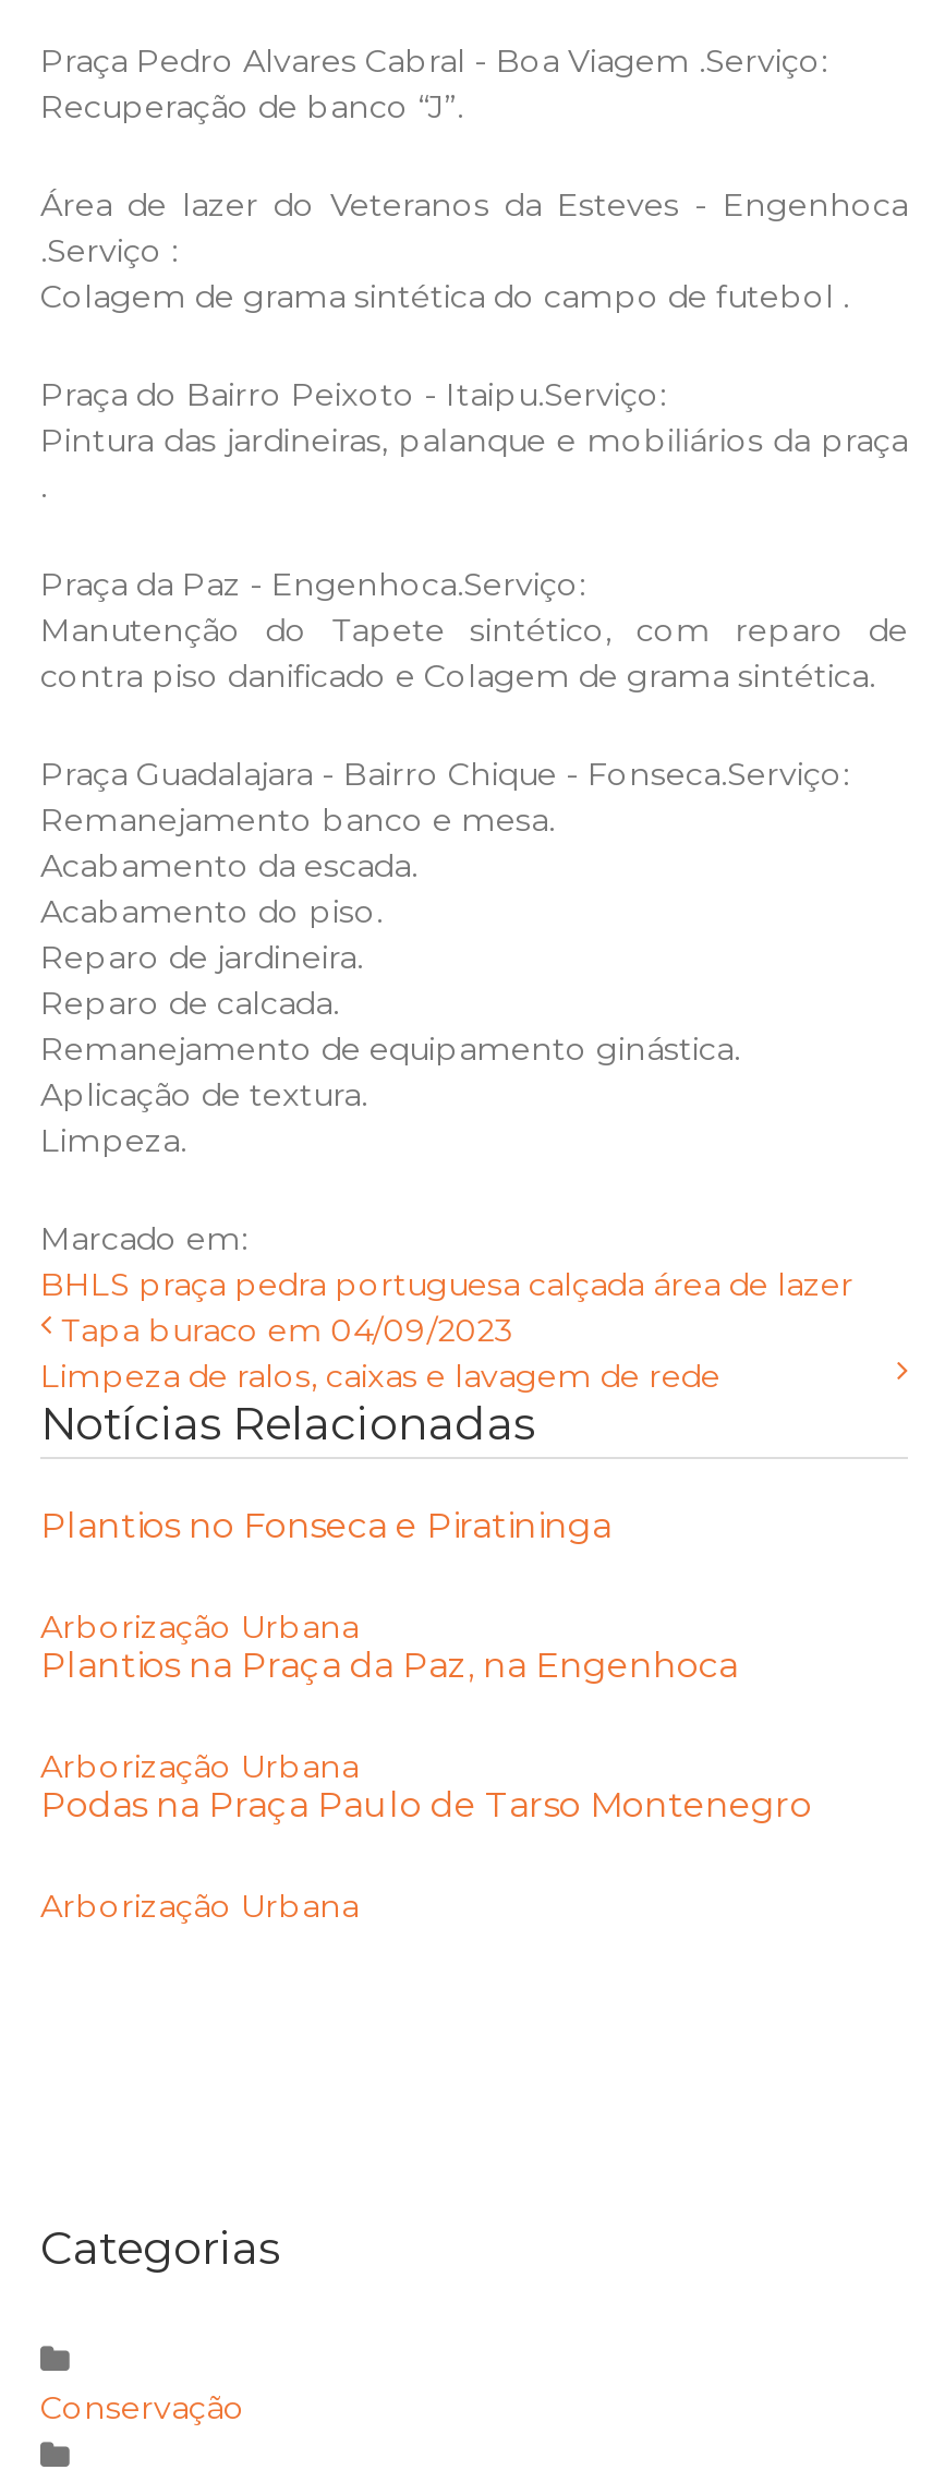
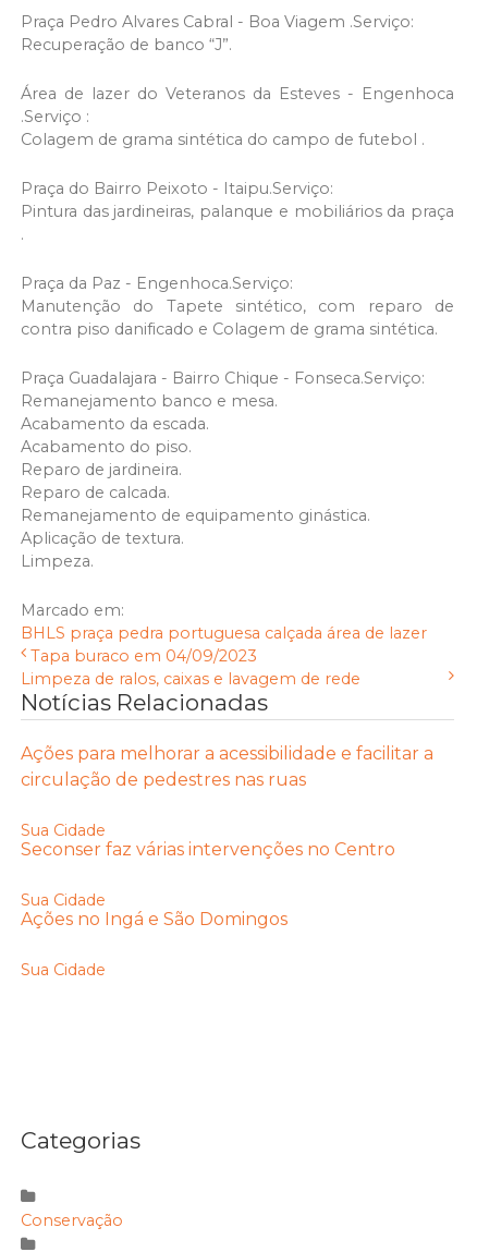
- Plantios no Fonseca e Piratininga
+ Ações para melhorar a acessibilidade e facilitar a
+ circulação de pedestres nas ruas

- Arborização Urbana
- Plantios na Praça da Paz, na Engenhoca
+ Sua Cidade
+ Seconser faz várias intervenções no Centro

- Arborização Urbana
- Podas na Praça Paulo de Tarso Montenegro
+ Sua Cidade
+ Ações no Ingá e São Domingos

- Arborização Urbana
+ Sua Cidade
